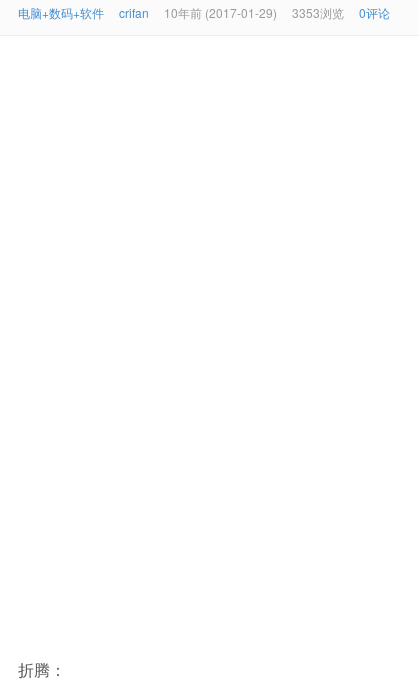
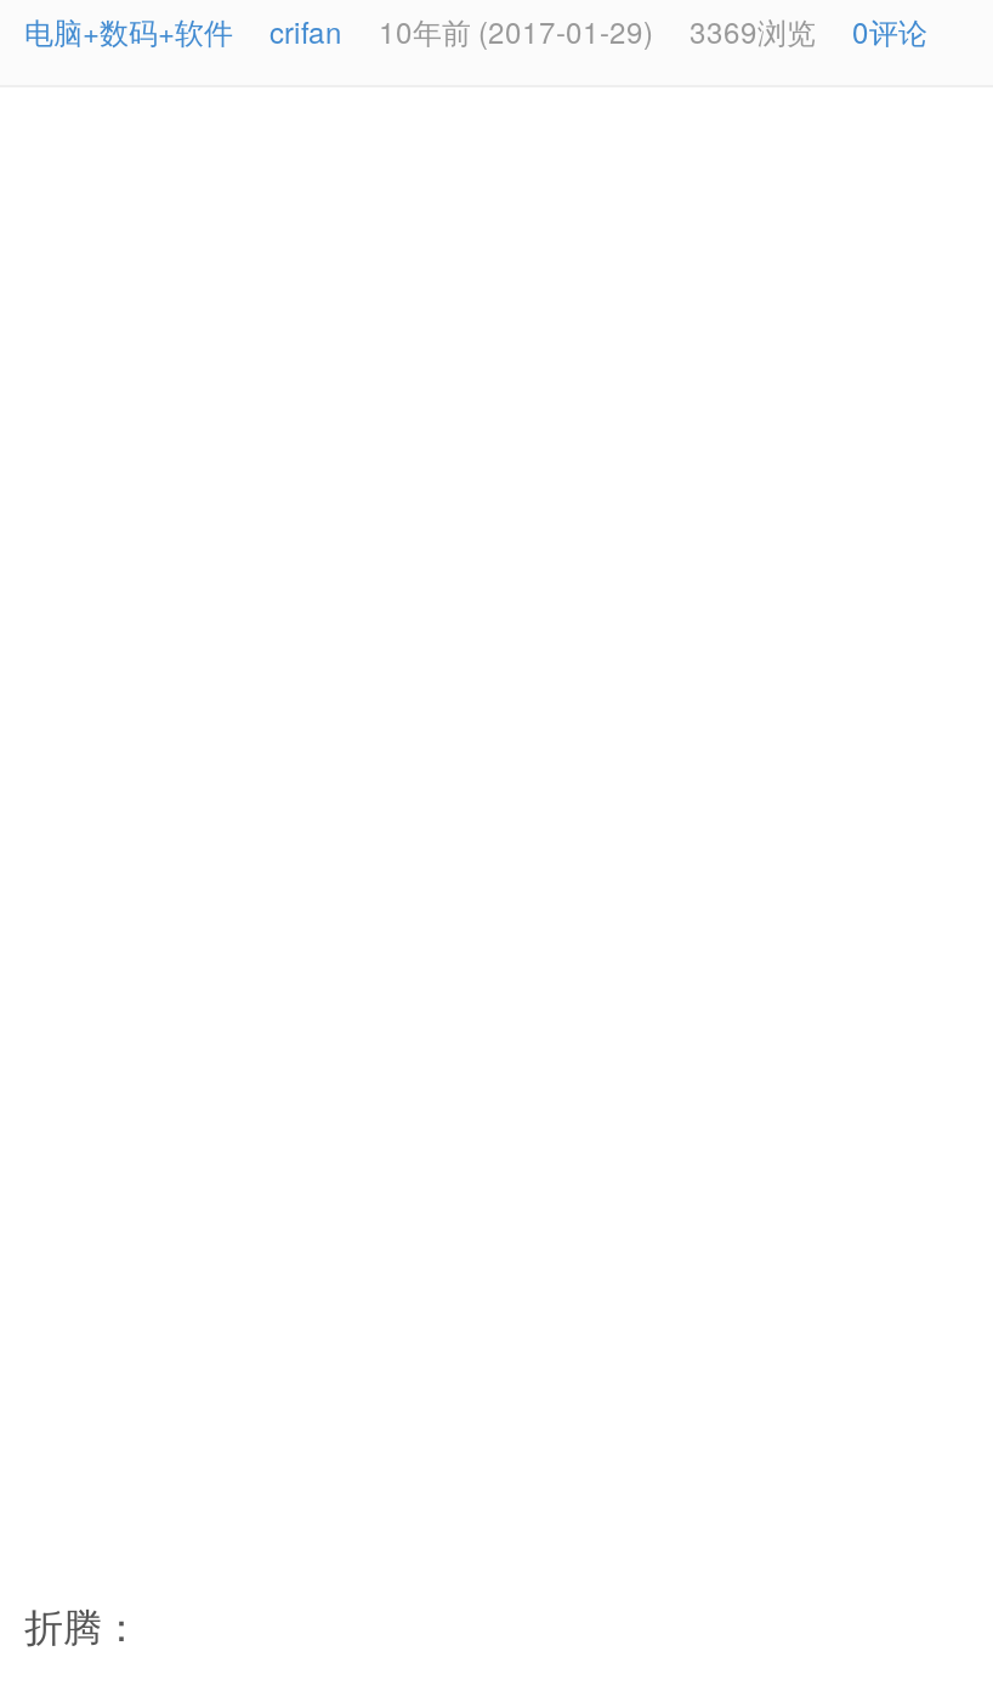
- 电脑+数码+软件 crifan 10年前 (2017-01-29) 3353浏览 0评论
+ 电脑+数码+软件 crifan 10年前 (2017-01-29) 3369浏览 0评论
